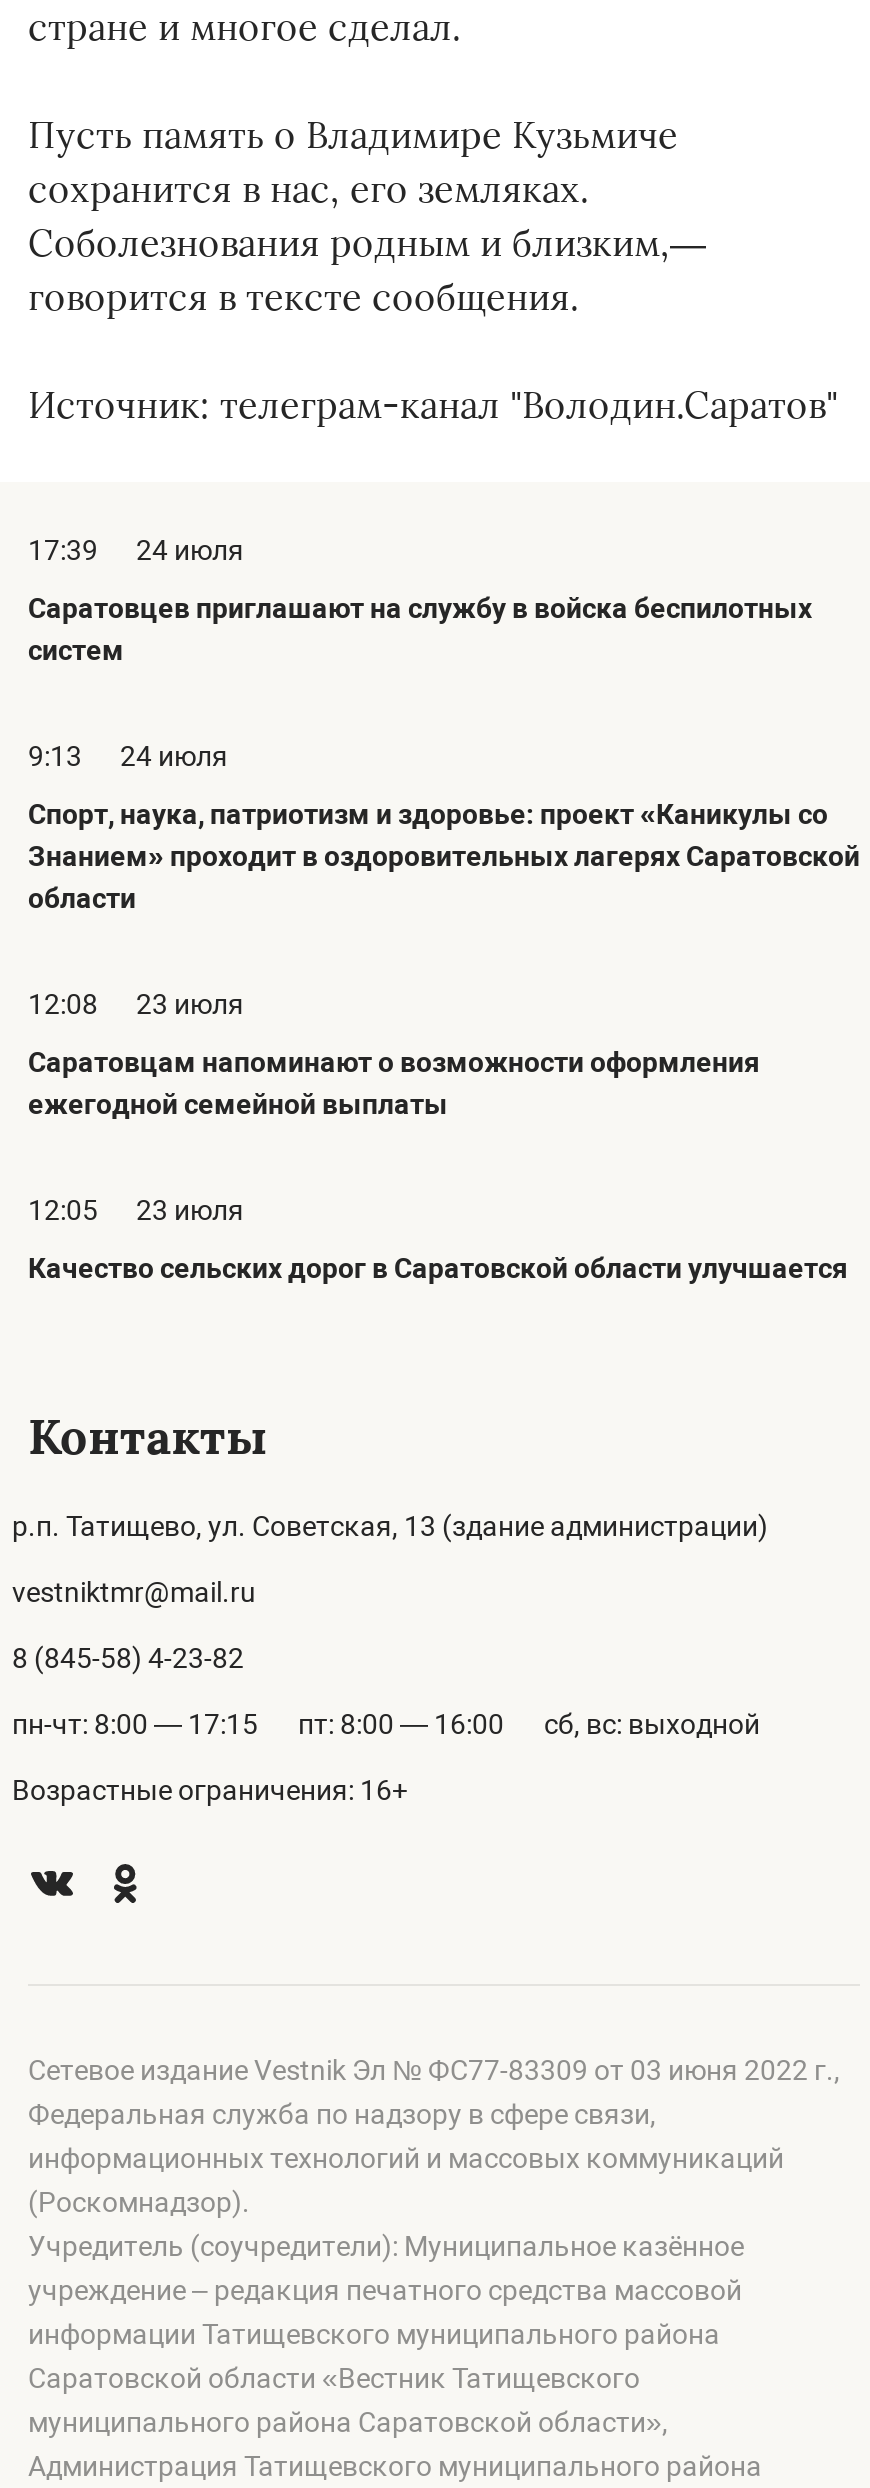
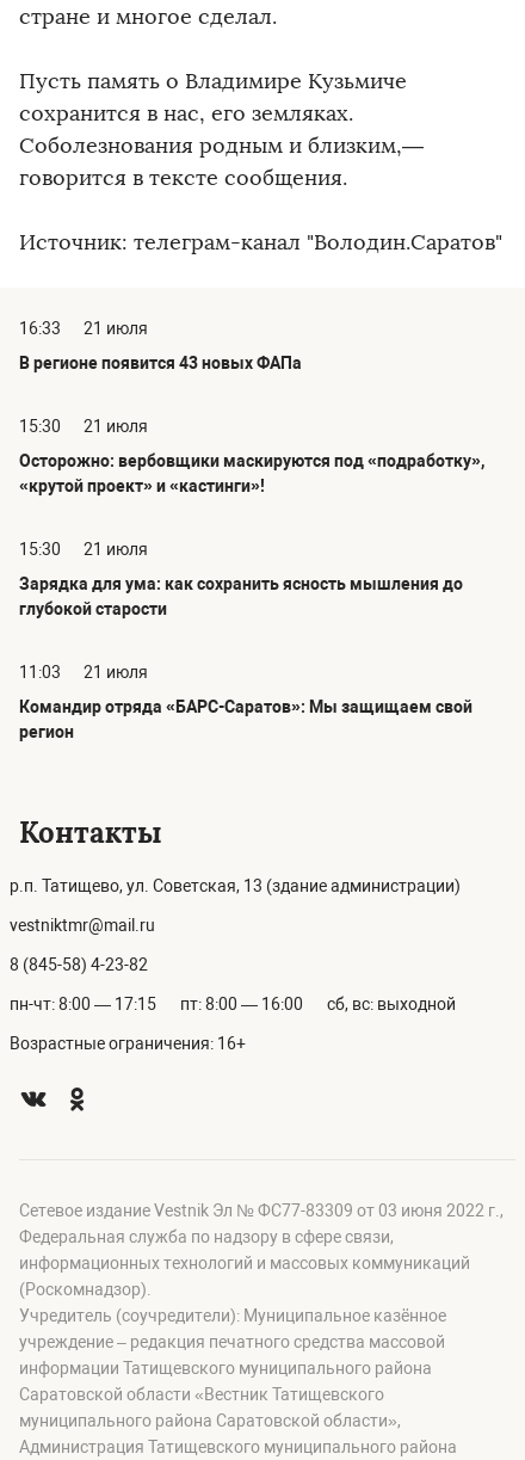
- 17:39
- 24 июля
+ 16:33
+ 21 июля

- Саратовцев приглашают на службу в войска беспилотных
- систем
+ В регионе появится 43 новых ФАПа

- 9:13
- 24 июля
+ 15:30
+ 21 июля

- Спорт, наука, патриотизм и здоровье: проект «Каникулы со
- Знанием» проходит в оздоровительных лагерях Саратовской
- области
+ Осторожно: вербовщики маскируются под «подработку»,
+ «крутой проект» и «кастинги»!

- 12:08
- 23 июля
+ 15:30
+ 21 июля

- Саратовцам напоминают о возможности оформления
- ежегодной семейной выплаты
+ Зарядка для ума: как сохранить ясность мышления до
+ глубокой старости

- 12:05
- 23 июля
+ 11:03
+ 21 июля

- Качество сельских дорог в Саратовской области улучшается
+ Командир отряда «БАРС-Саратов»: Мы защищаем свой
+ регион
